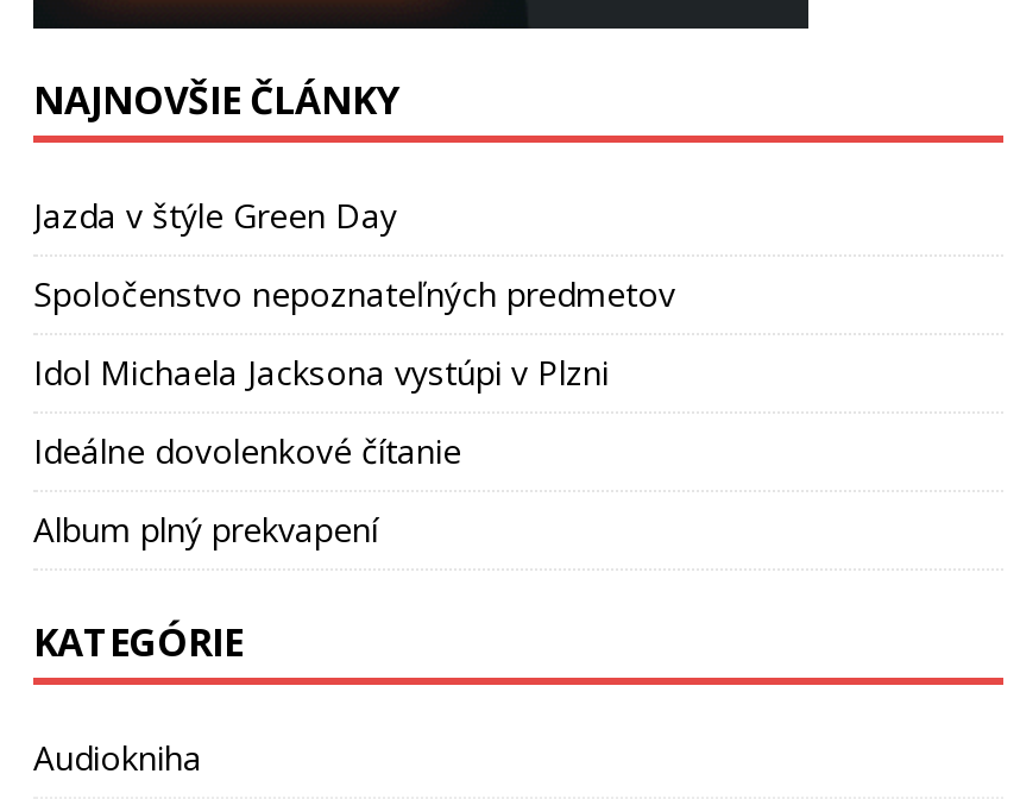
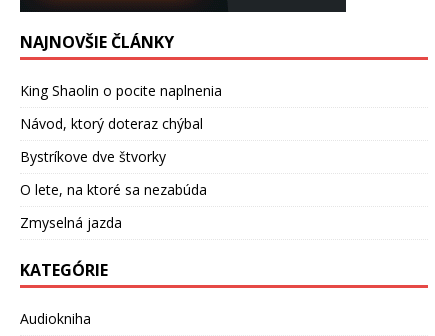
- Jazda v štýle Green Day
+ King Shaolin o pocite naplnenia

- Spoločenstvo nepoznateľných predmetov
+ Návod, ktorý doteraz chýbal

- Idol Michaela Jacksona vystúpi v Plzni
+ Bystríkove dve štvorky

- Ideálne dovolenkové čítanie
+ O lete, na ktoré sa nezabúda

- Album plný prekvapení
+ Zmyselná jazda
